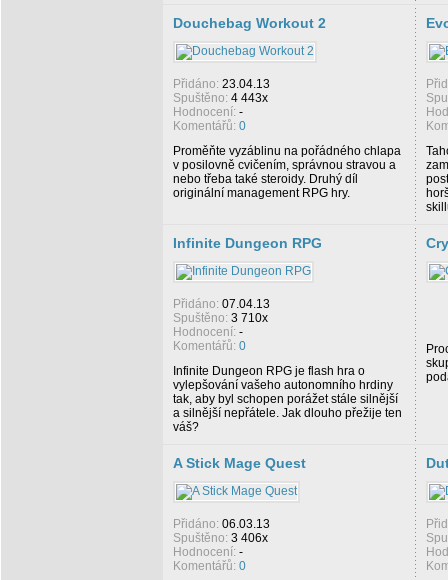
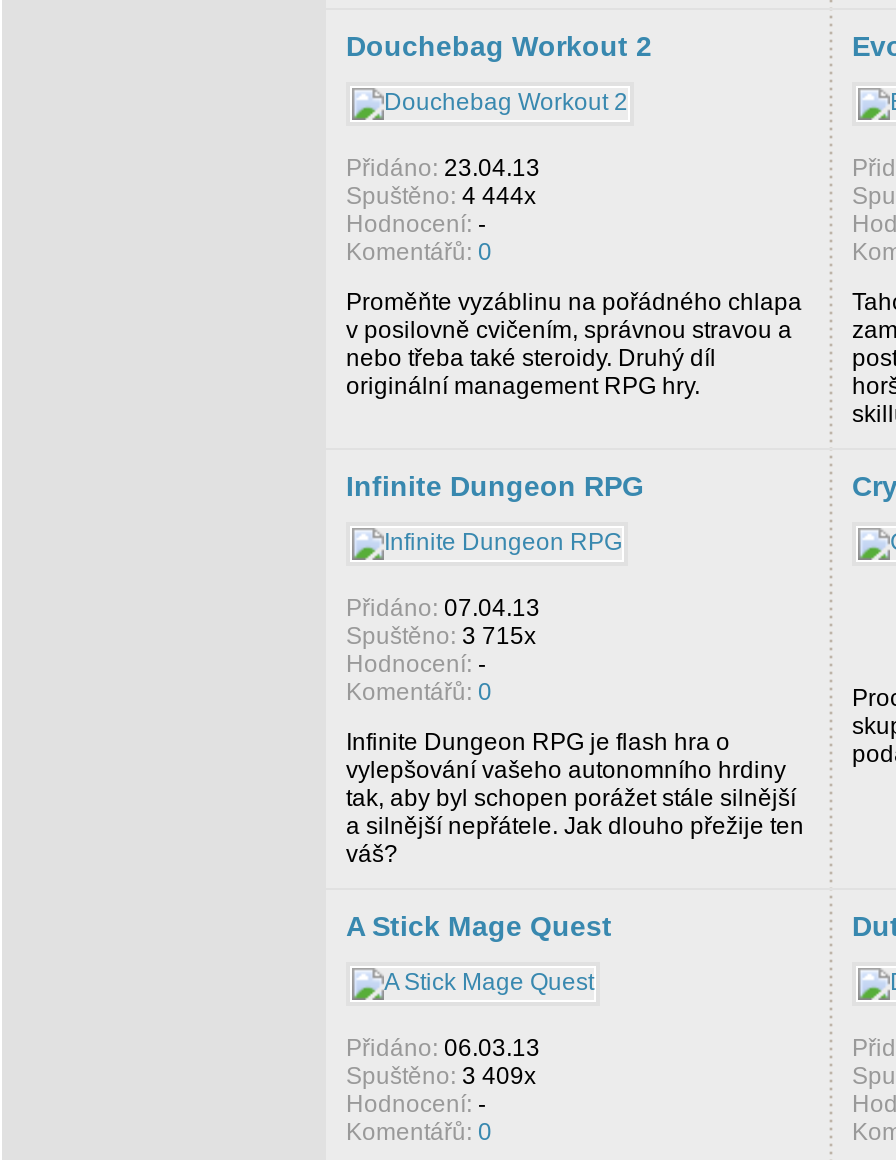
- Spuštěno: 4 443x
+ Spuštěno: 4 444x

- Spuštěno: 3 710x
+ Spuštěno: 3 715x

- Spuštěno: 3 406x
+ Spuštěno: 3 409x
